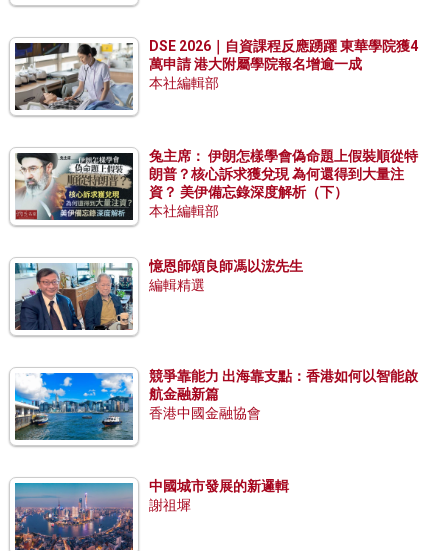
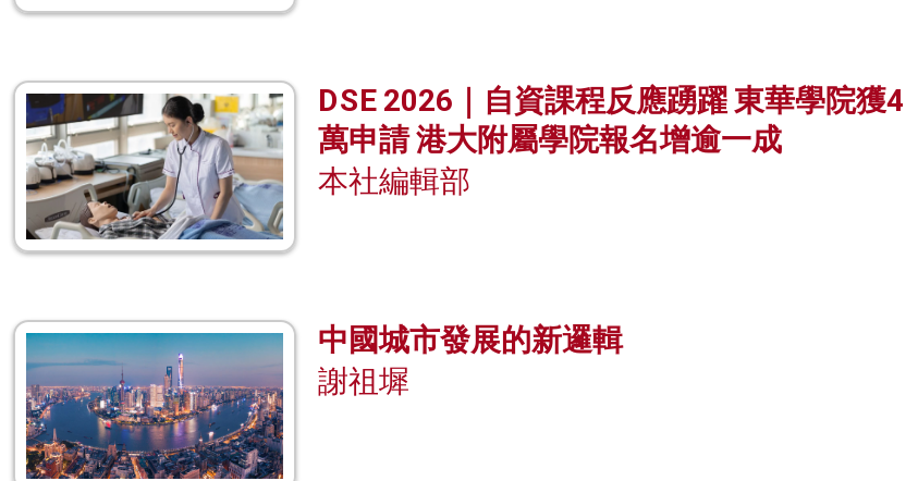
- [image]
- 兔主席： 伊朗怎樣學會偽命題上假裝順從特
- 朗普？核心訴求獲兌現 為何還得到大量注
- 資？ 美伊備忘錄深度解析（下）
- 本社編輯部
- 憶恩師頌良師馮以浤先生
- 編輯精選

- [image]

- [image]
- 競爭靠能力 出海靠支點：香港如何以智能啟
- 航金融新篇
- 香港中國金融協會
